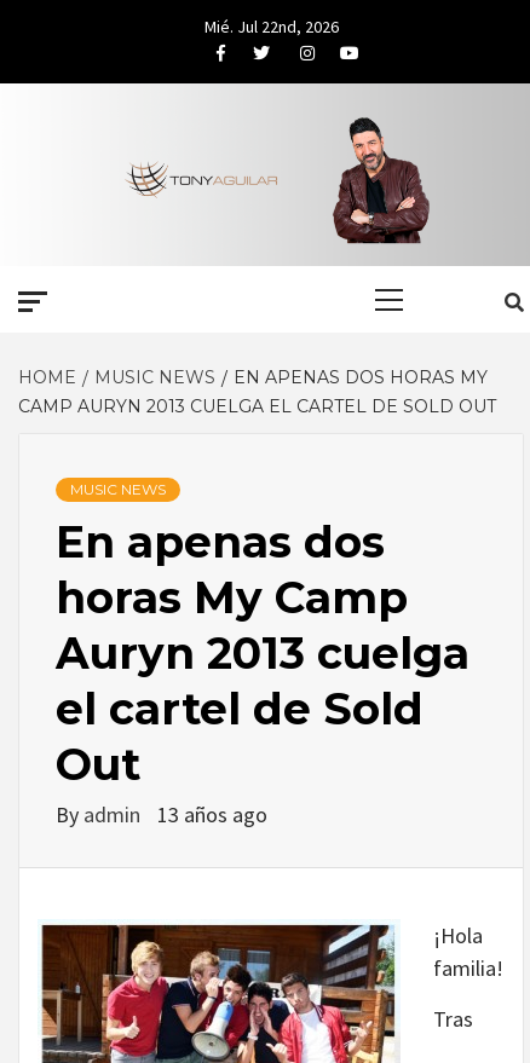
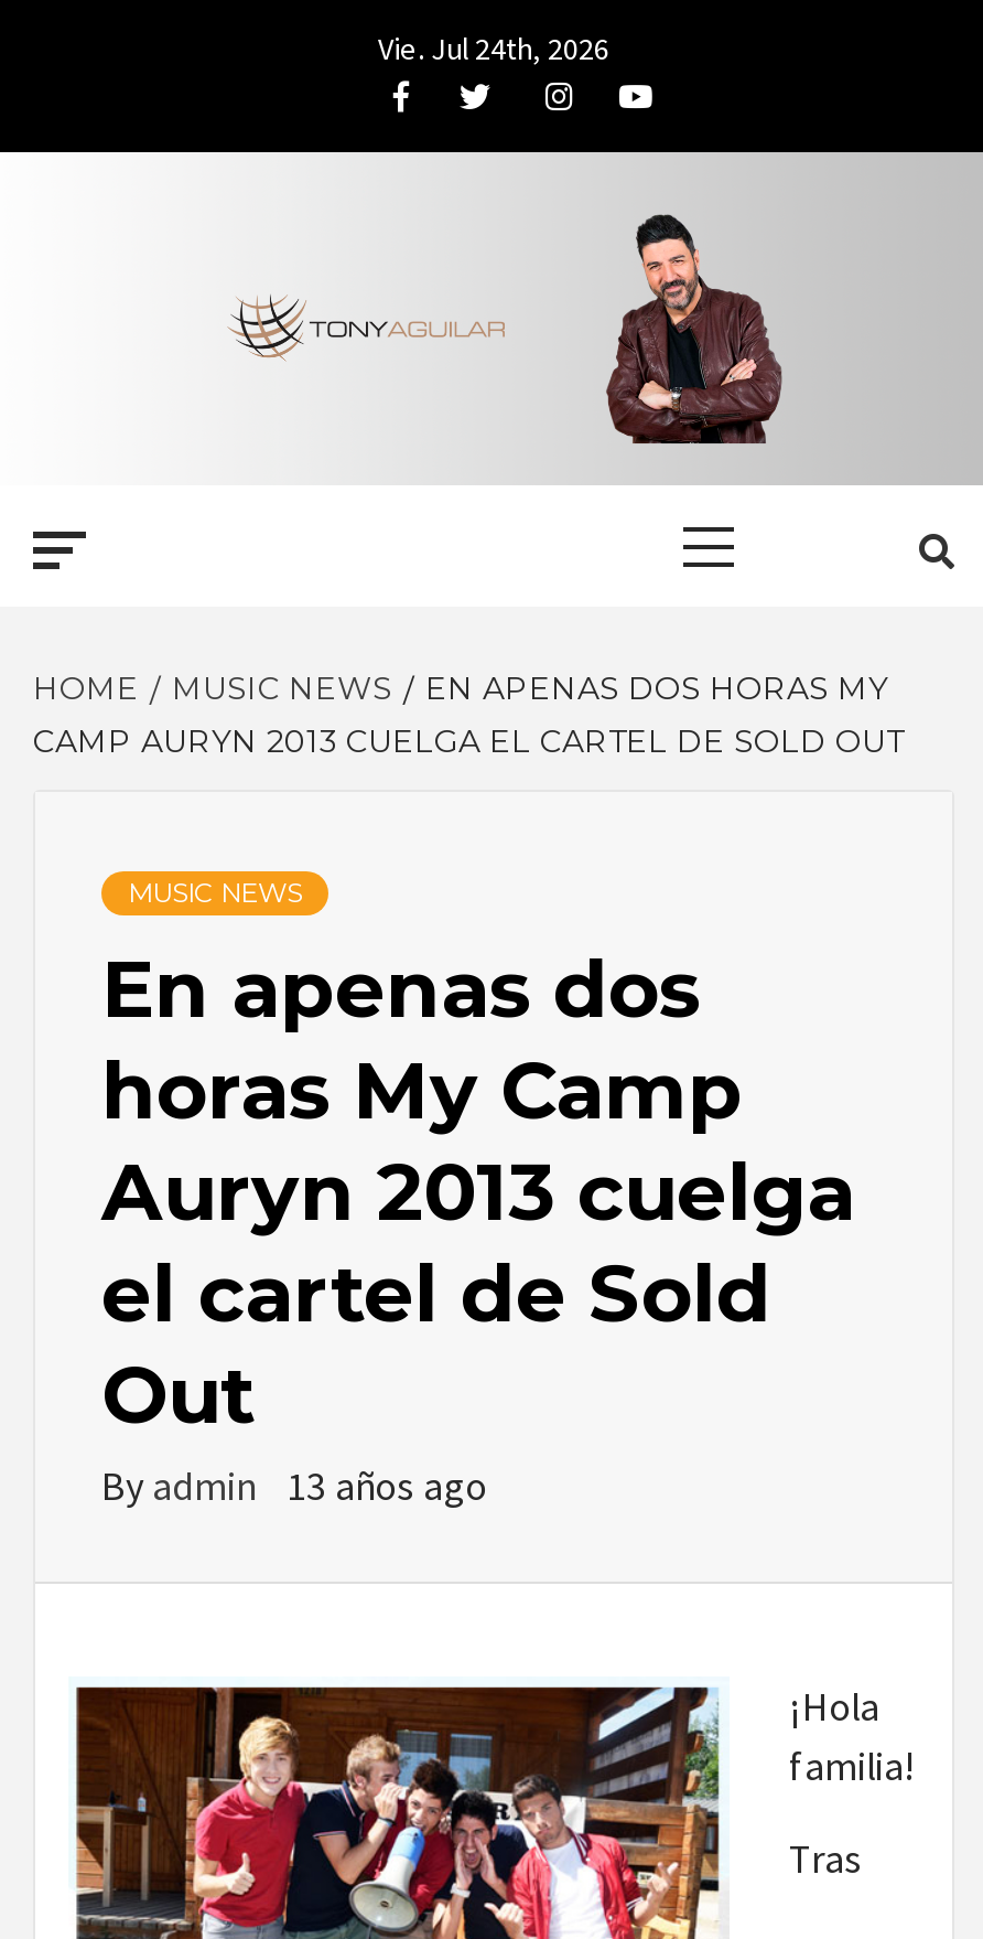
- Mié. Jul 22nd, 2026
+ Vie. Jul 24th, 2026
